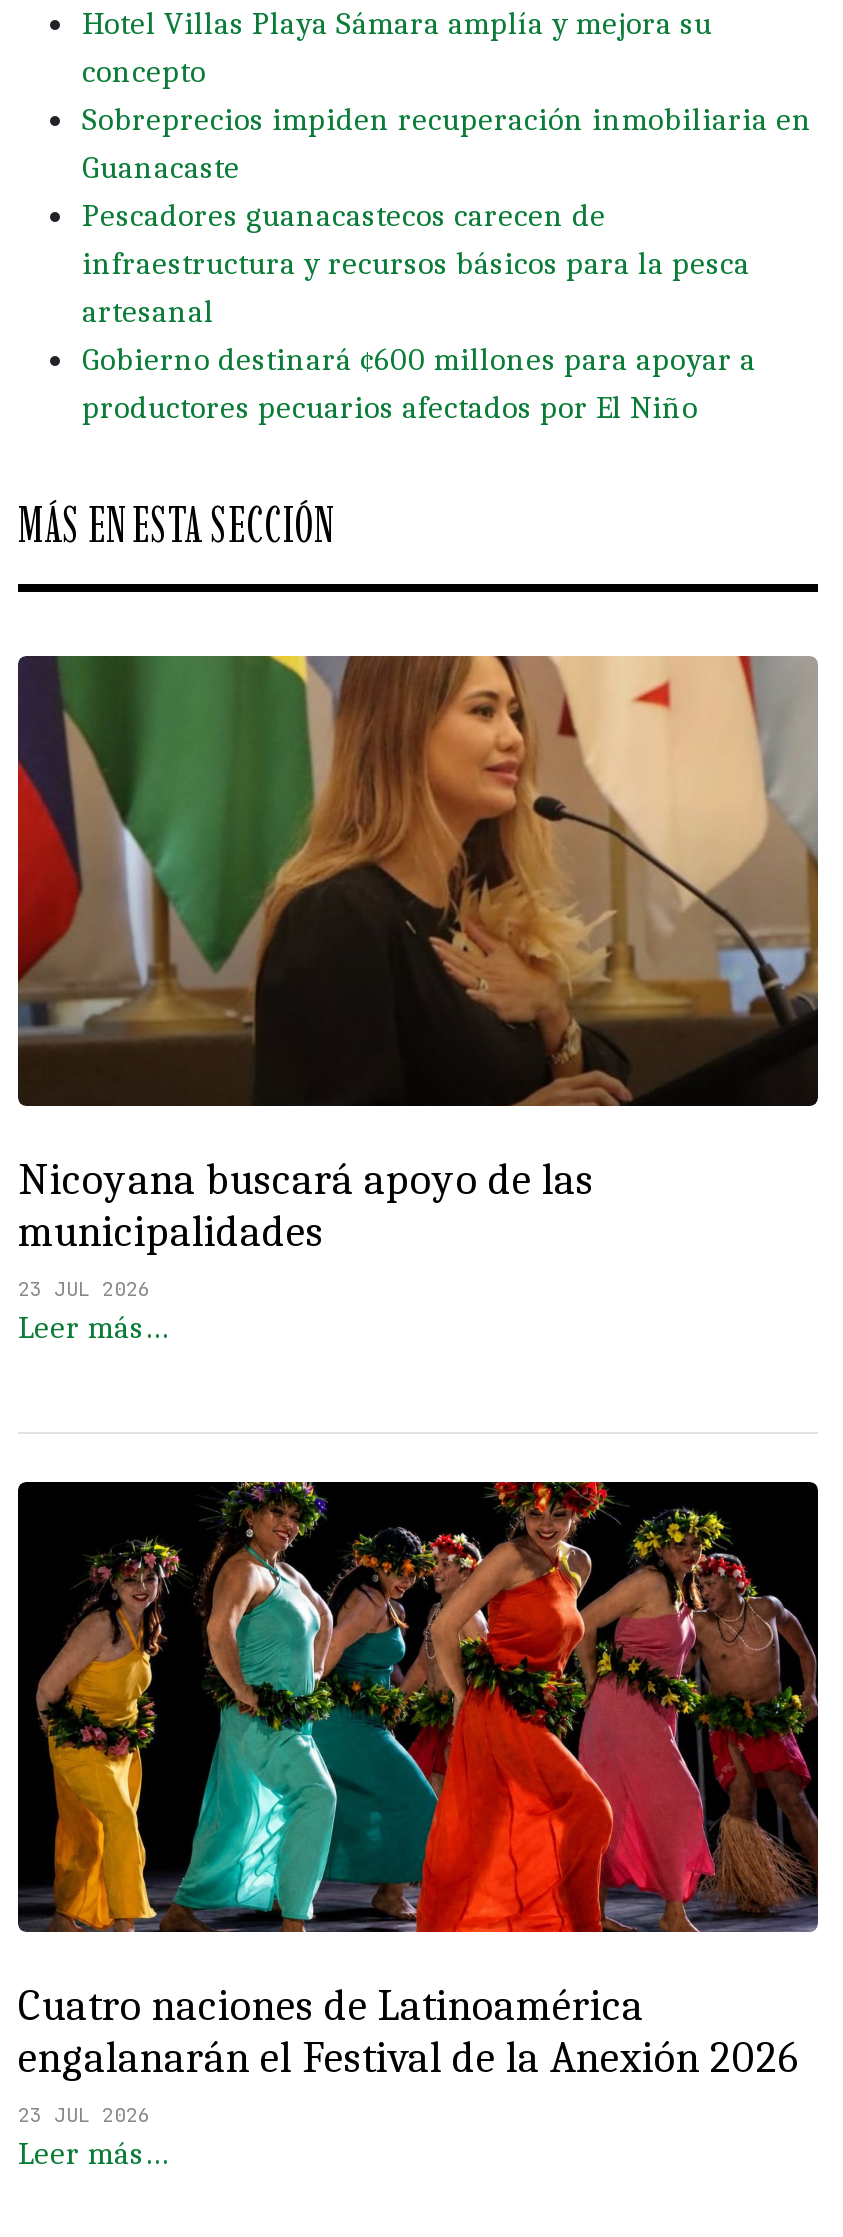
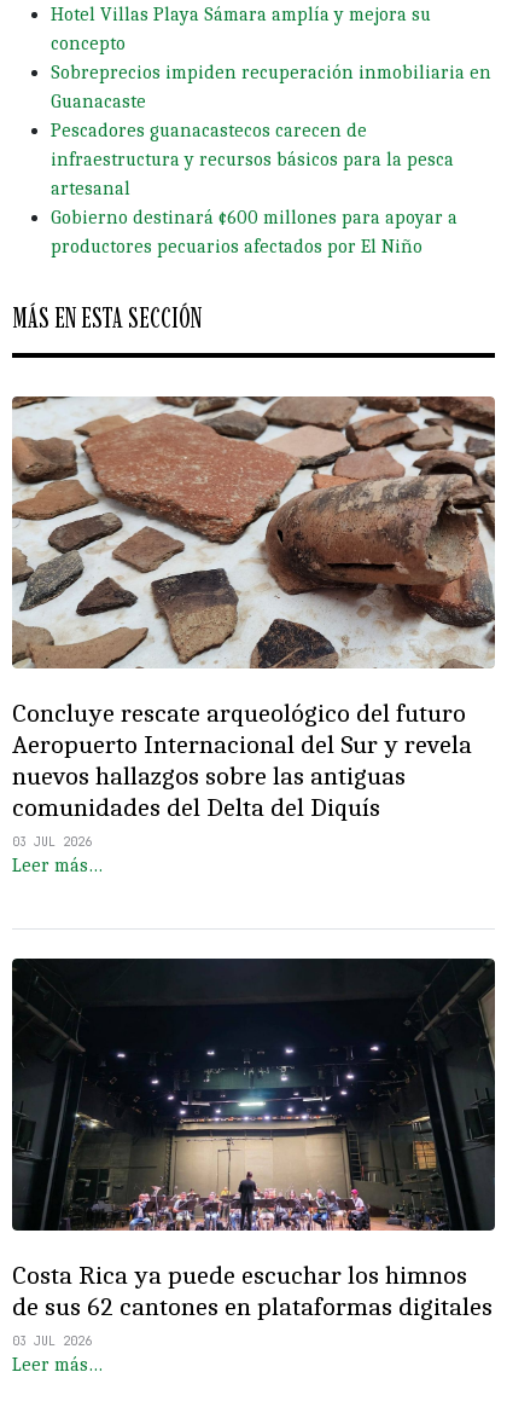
- [image]
- Nicoyana buscará apoyo de las
- municipalidades
- 23 JUL 2026
+ [image]
+ Concluye rescate arqueológico del futuro
+ Aeropuerto Internacional del Sur y revela
+ nuevos hallazgos sobre las antiguas
+ comunidades del Delta del Diquís
+ 03 JUL 2026

- [image]
- Cuatro naciones de Latinoamérica
- engalanarán el Festival de la Anexión 2026
- 23 JUL 2026
+ [image]
+ Costa Rica ya puede escuchar los himnos
+ de sus 62 cantones en plataformas digitales
+ 03 JUL 2026
